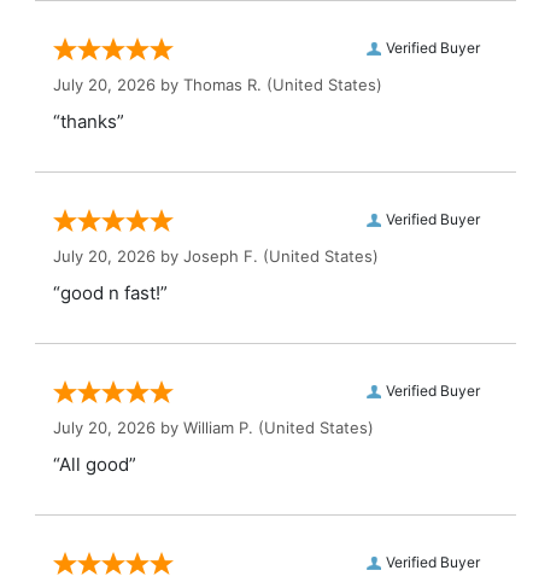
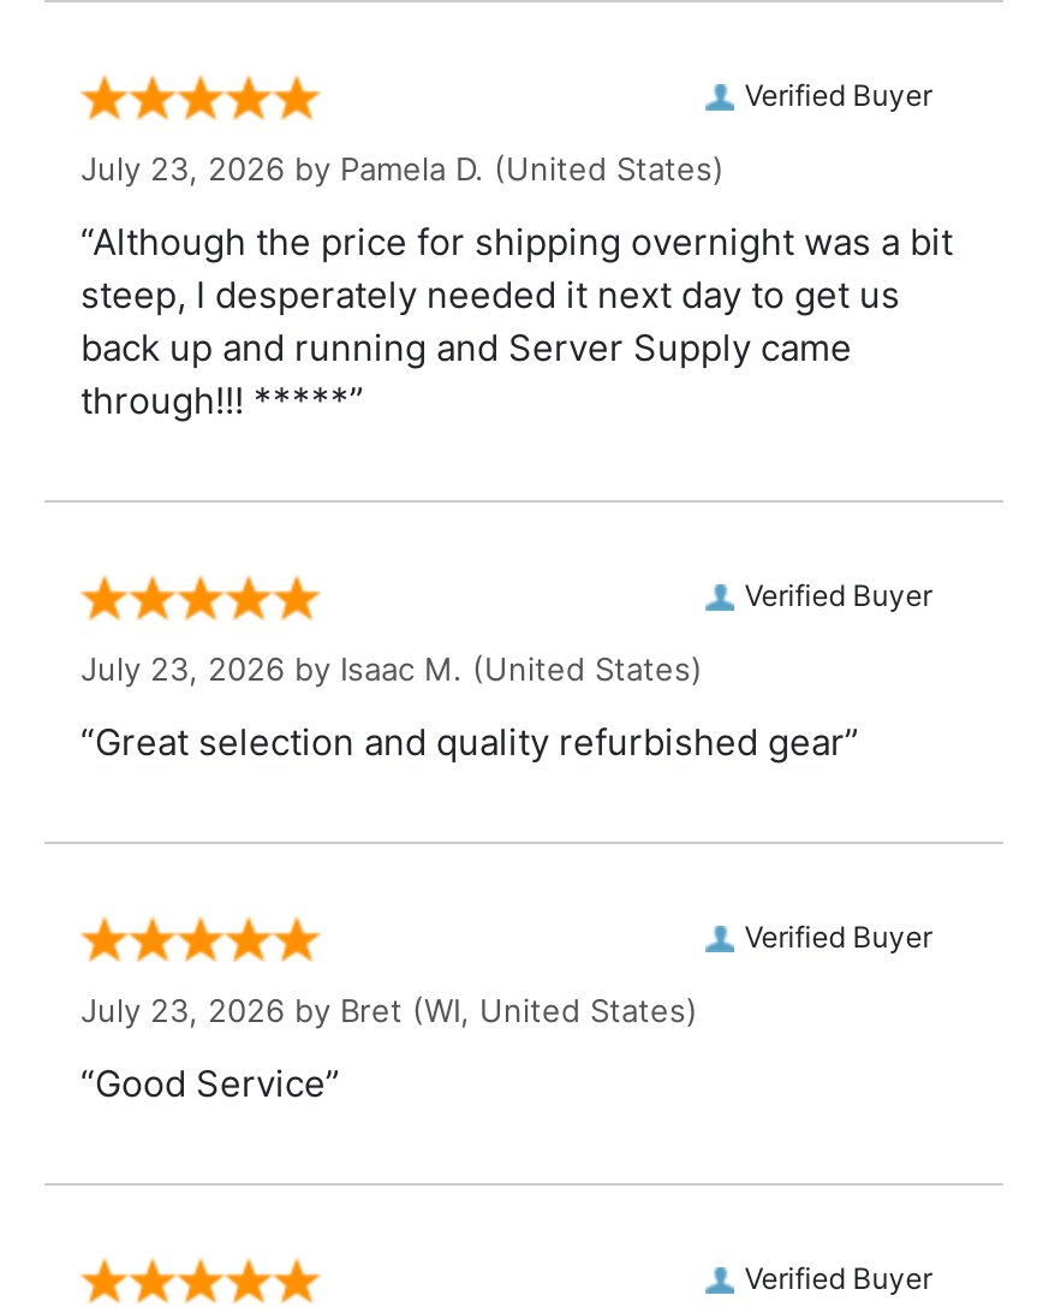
- July 20, 2026 by Thomas R. (United States)
+ July 23, 2026 by Pamela D. (United States)

- “thanks”
+ “Although the price for shipping overnight was a bit
+ steep, I desperately needed it next day to get us
+ back up and running and Server Supply came
+ through!!! *****”

- July 20, 2026 by Joseph F. (United States)
+ July 23, 2026 by Isaac M. (United States)

- “good n fast!”
+ “Great selection and quality refurbished gear”

- July 20, 2026 by William P. (United States)
+ July 23, 2026 by Bret (WI, United States)

- “All good”
+ “Good Service”
